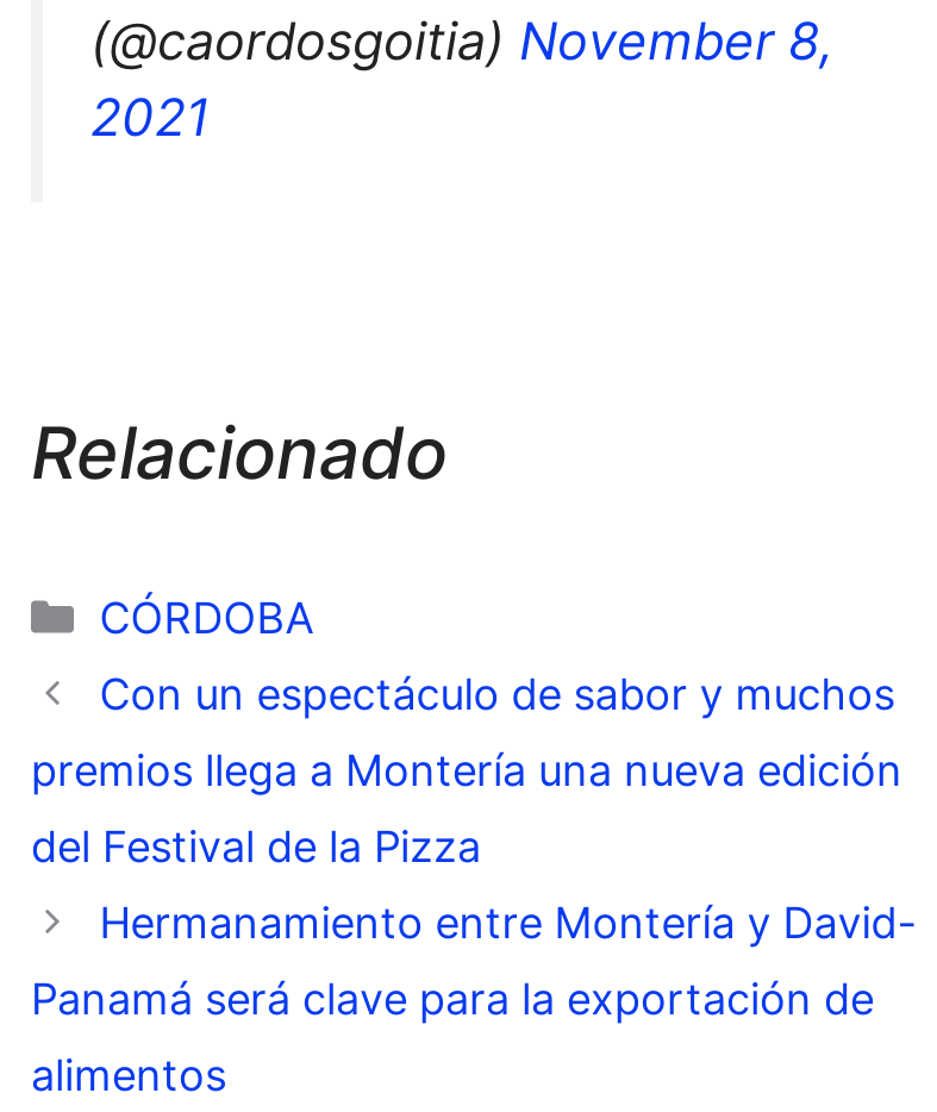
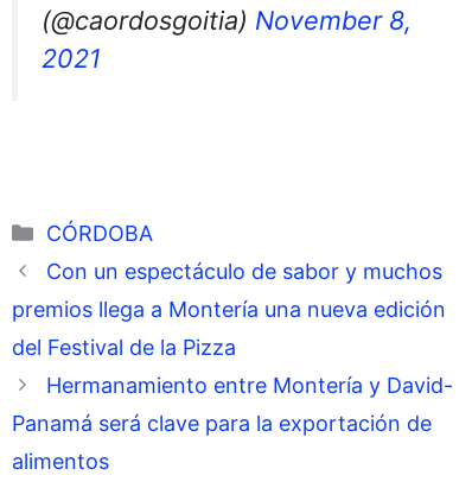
- Relacionado
